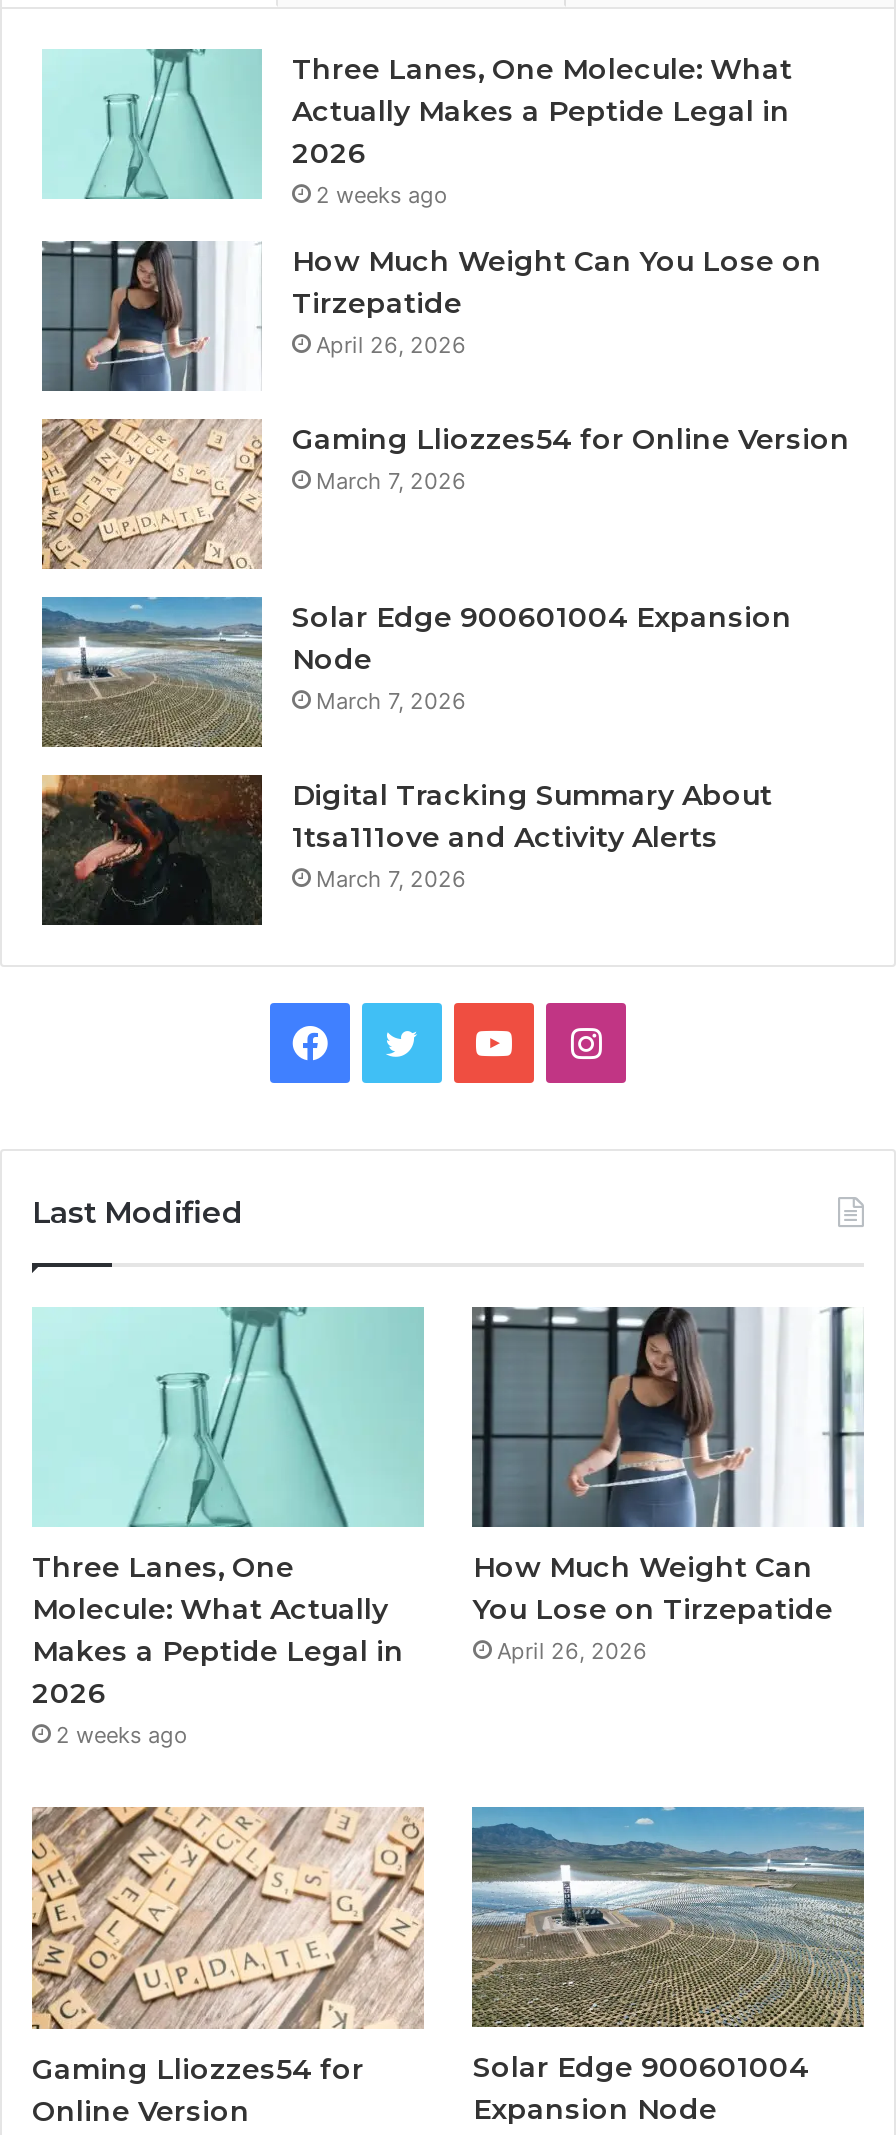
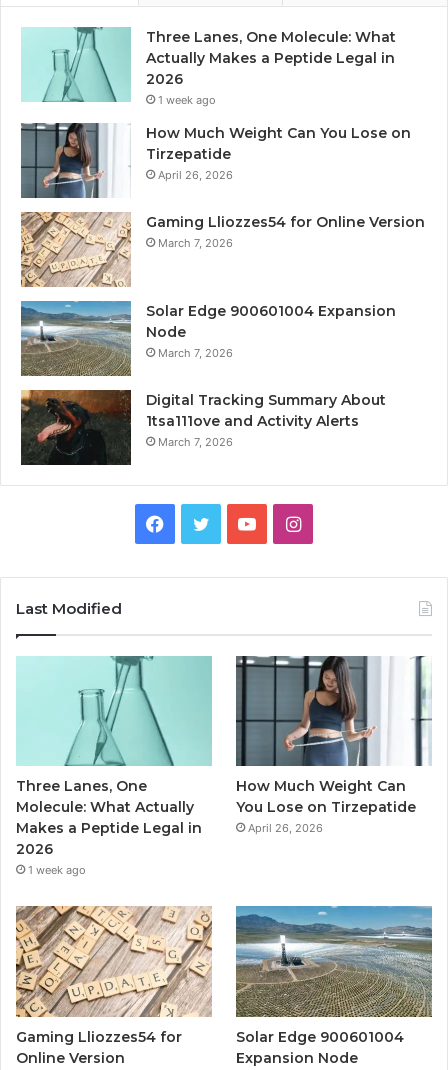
- 2 weeks ago
+ 1 week ago

- 2 weeks ago
+ 1 week ago
